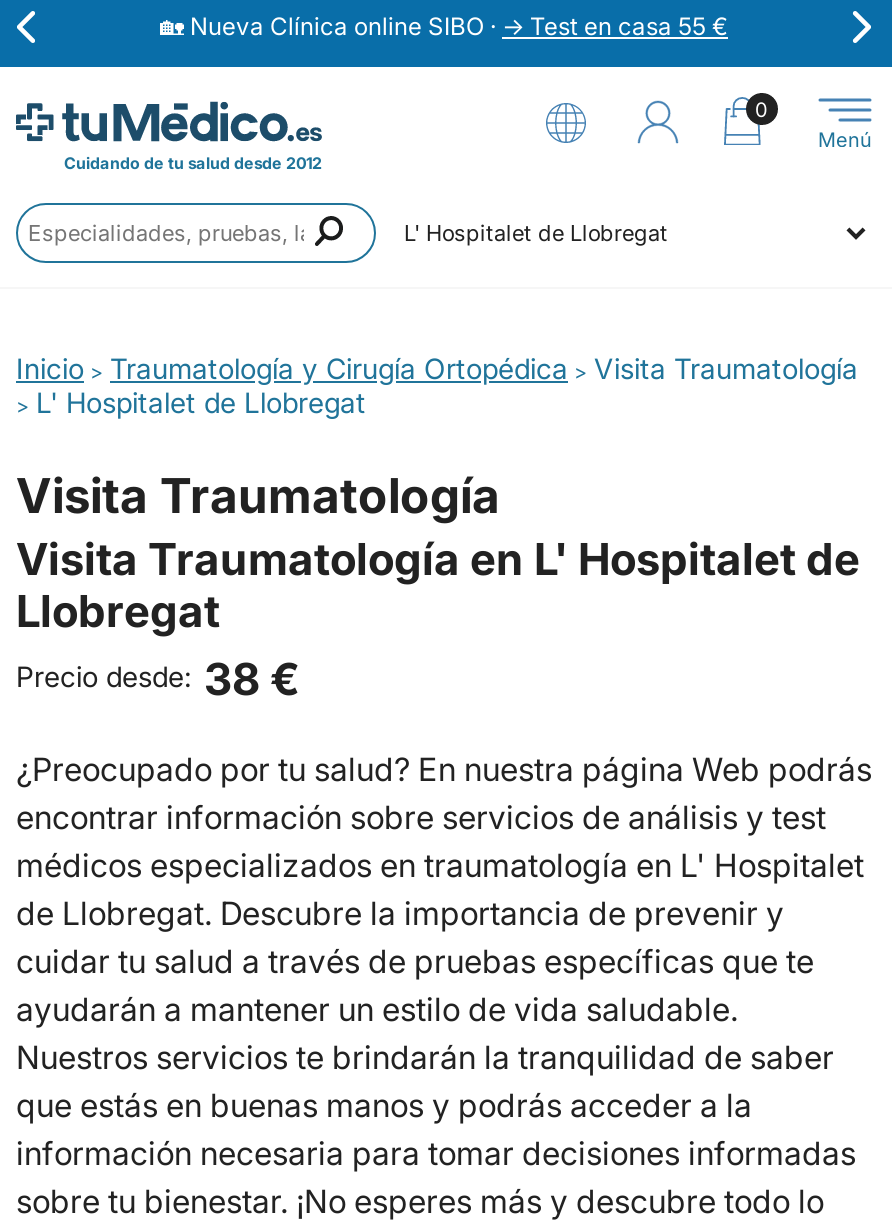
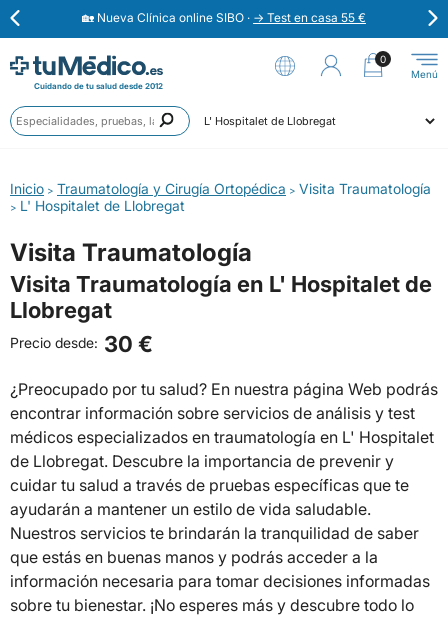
- Precio desde: 38 €
+ Precio desde: 30 €
